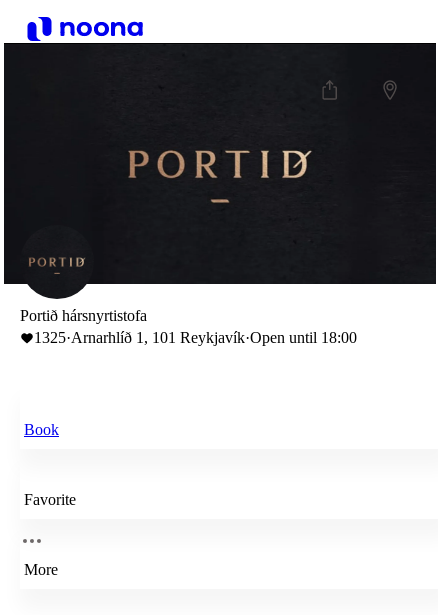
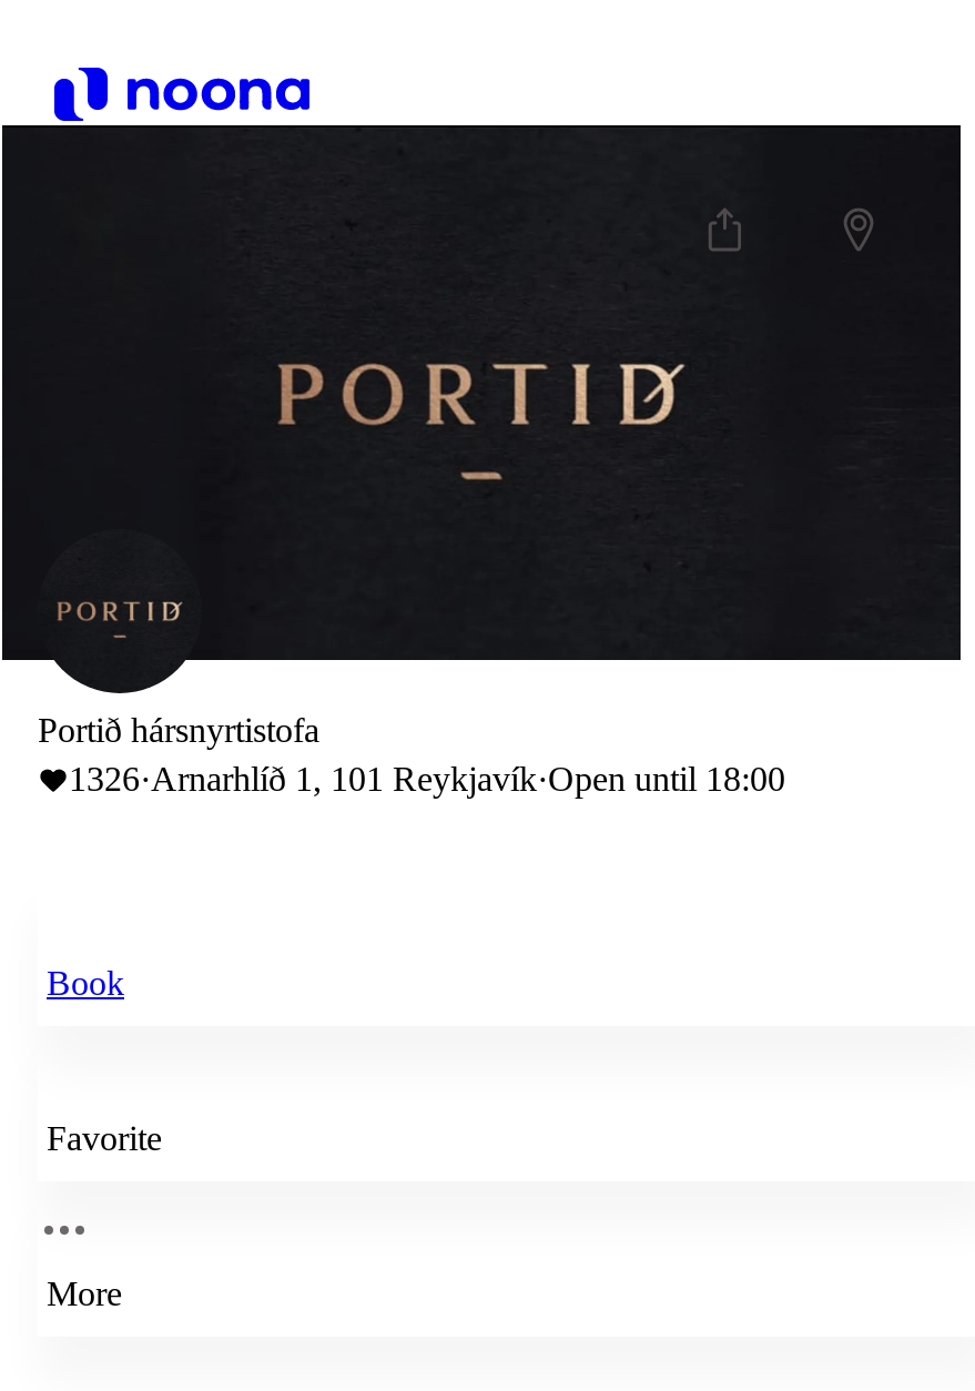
- 1325 · Arnarhlíð 1, 101 Reykjavík·Open until 18:00
+ 1326 · Arnarhlíð 1, 101 Reykjavík·Open until 18:00
